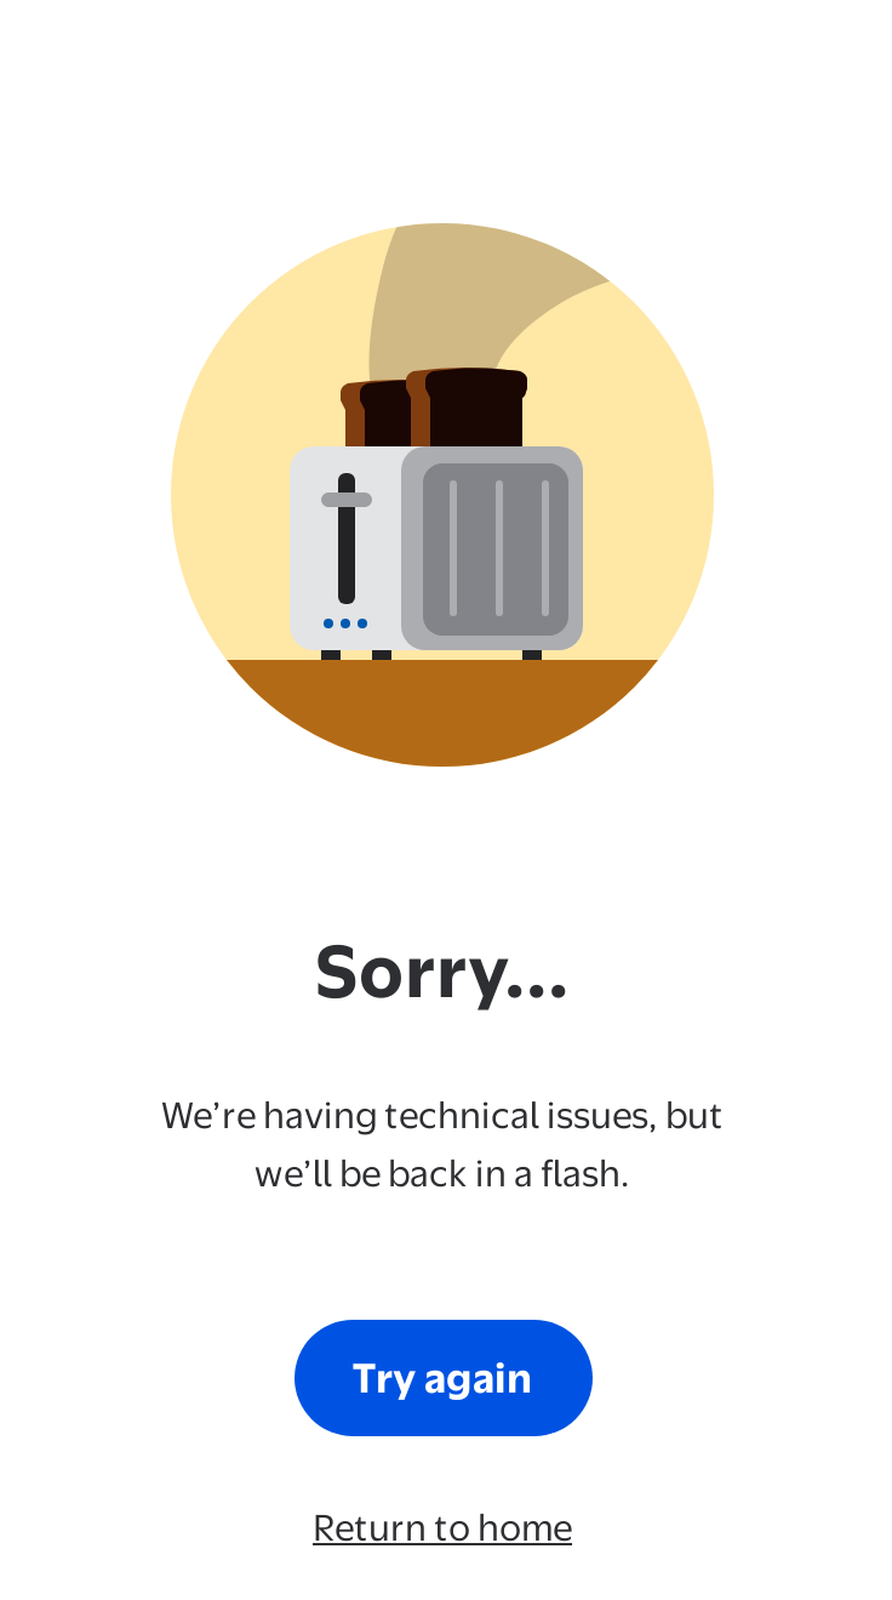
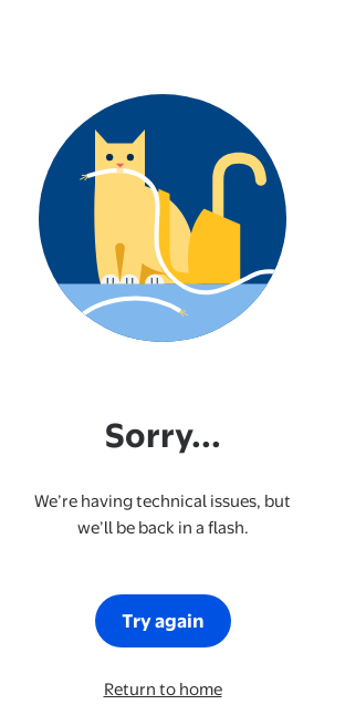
- [image]
+ [image]
